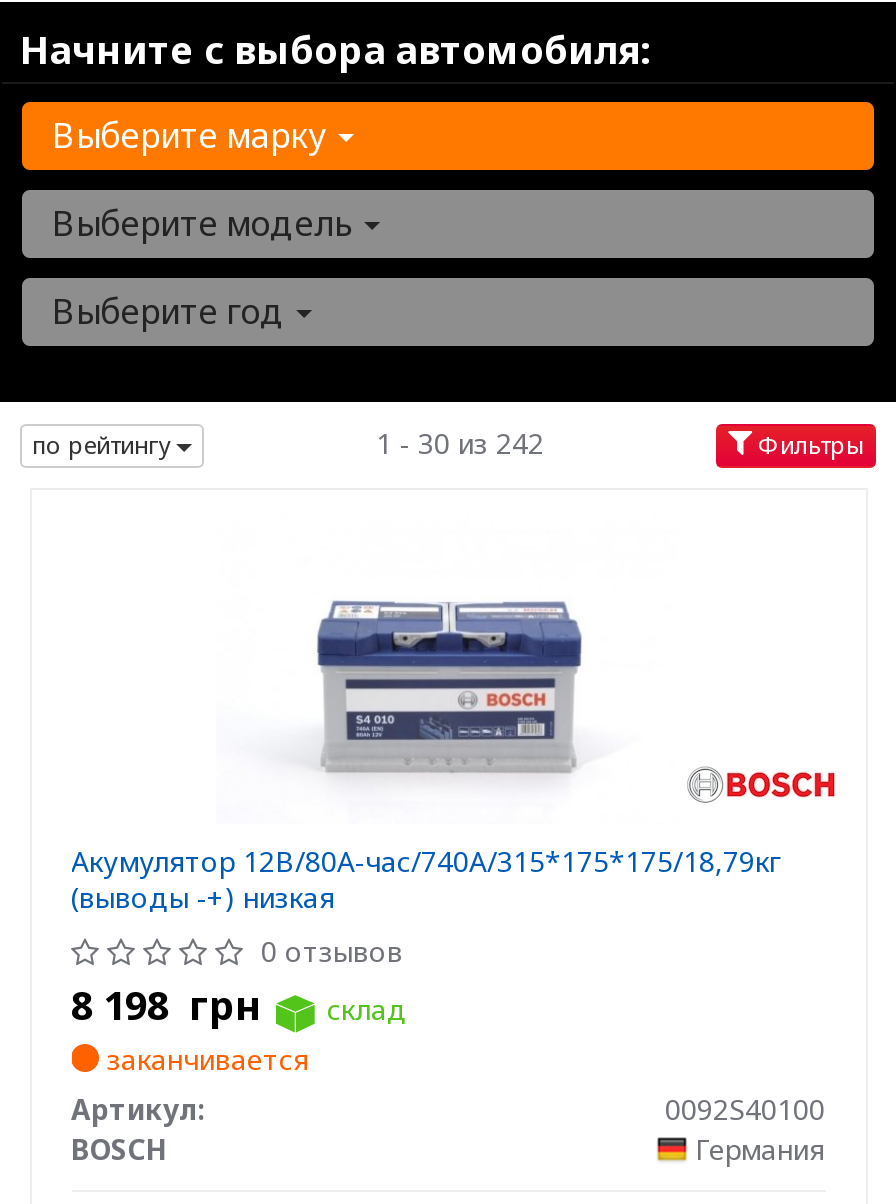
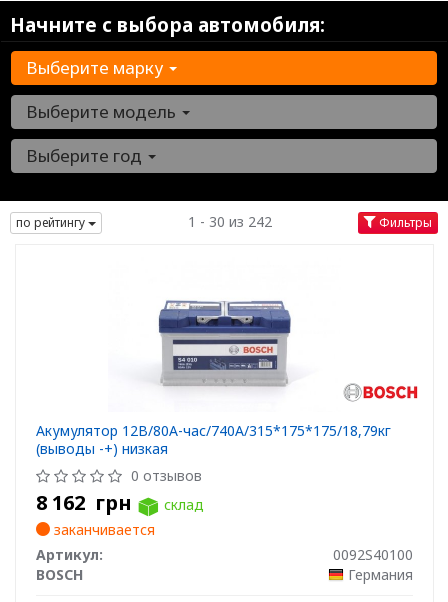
- 8 198 грн склад
+ 8 162 грн склад
